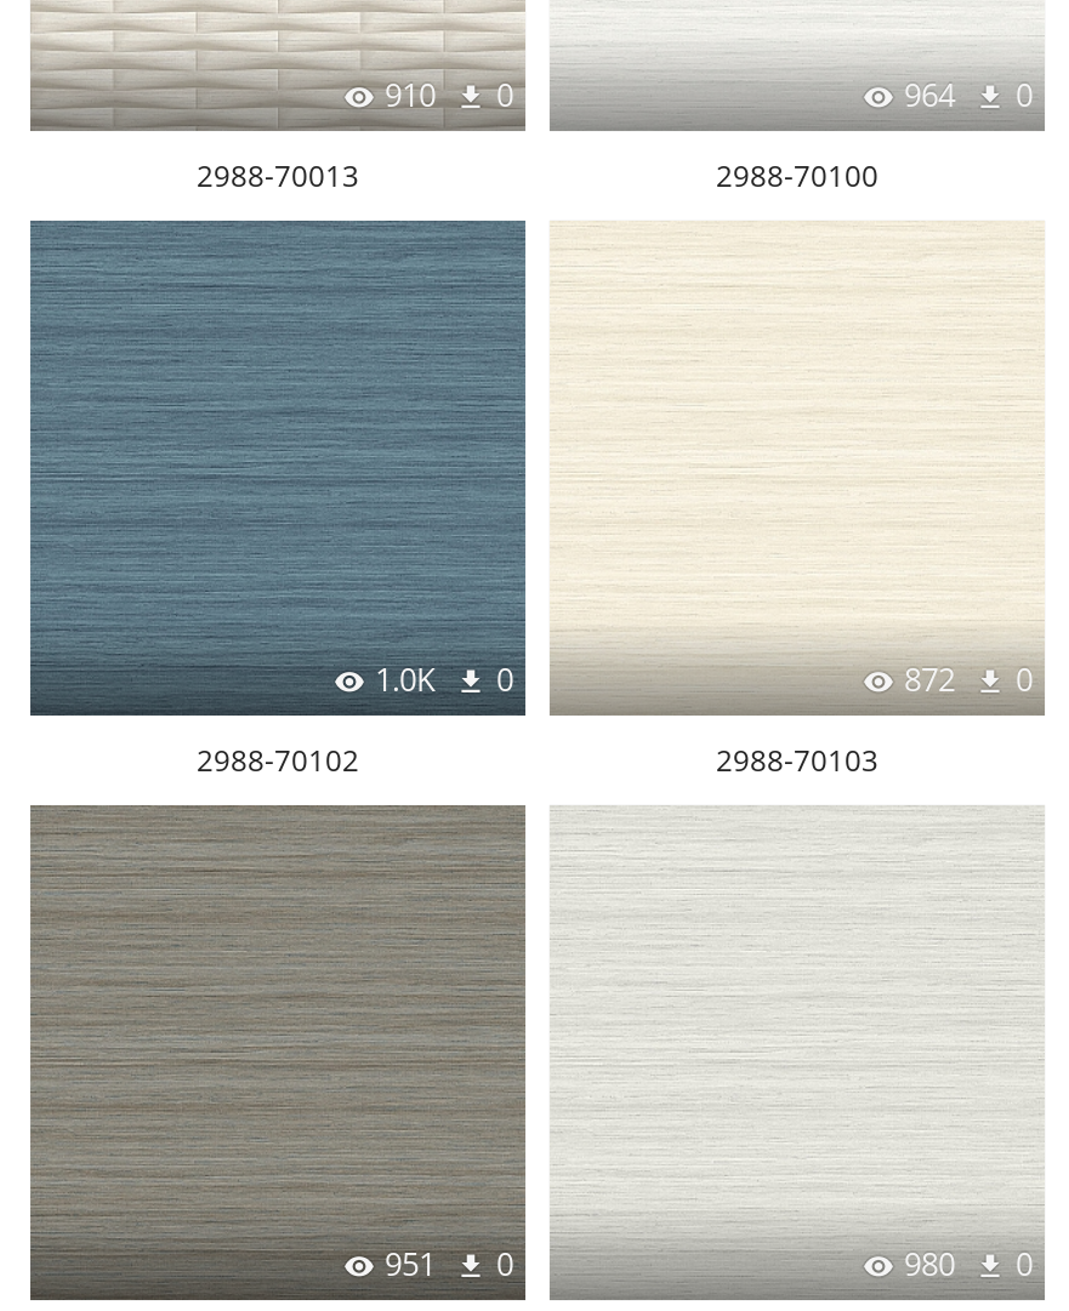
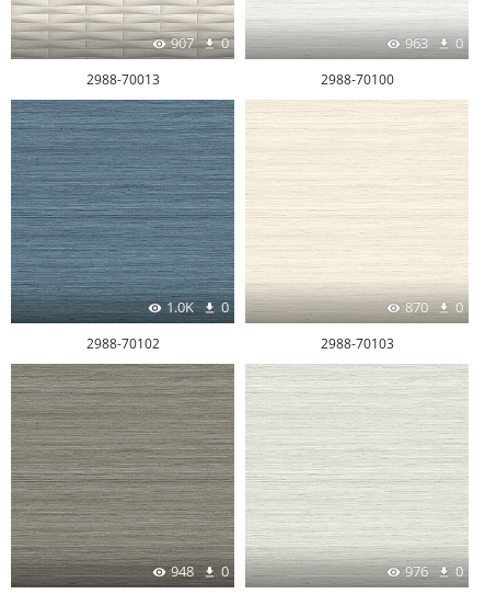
- 910 0
+ 907 0

- 964 0
+ 963 0

- 872 0
+ 870 0

- 951 0
+ 948 0

- 980 0
+ 976 0
